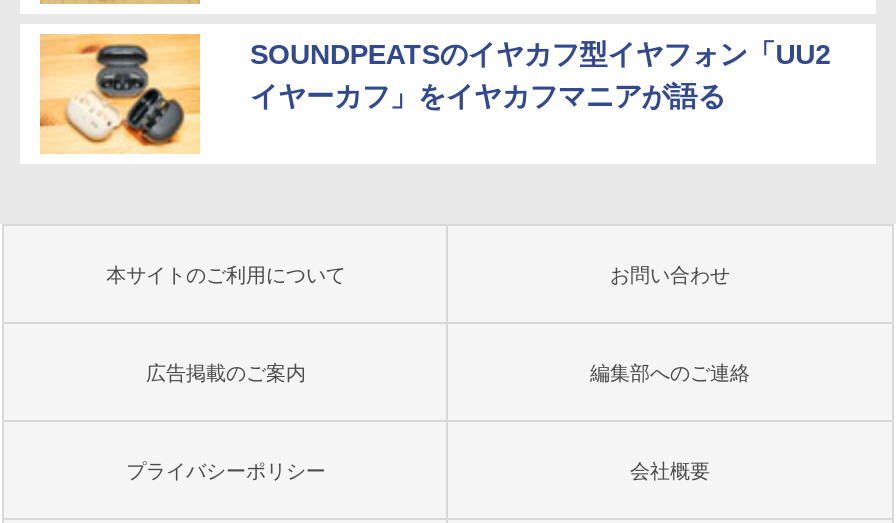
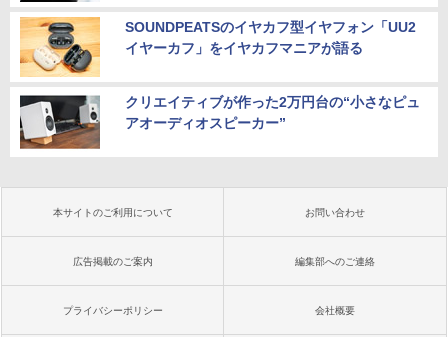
+ [image]
+ クリエイティブが作った2万円台の“小さなピュ
+ アオーディオスピーカー”
